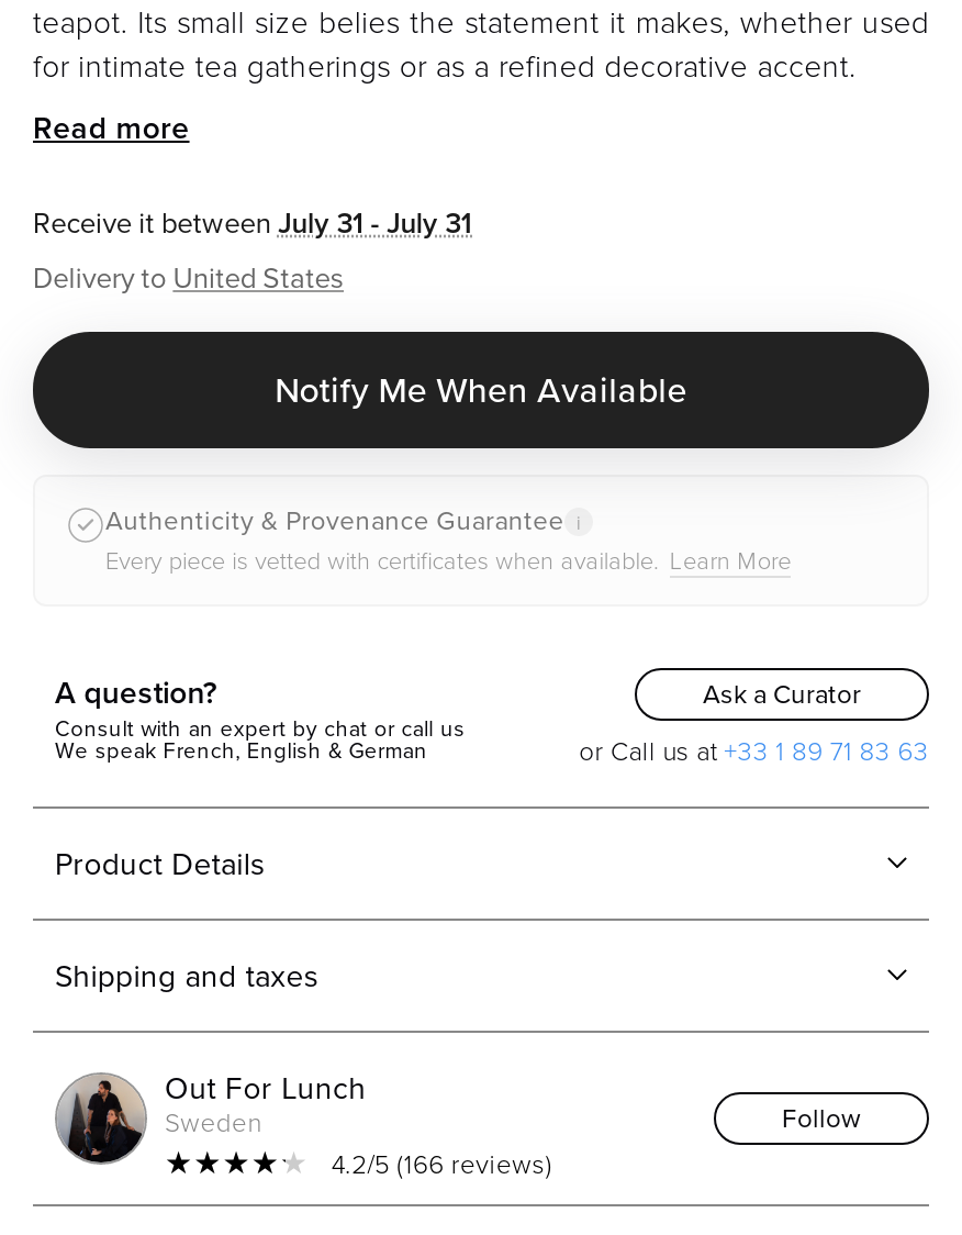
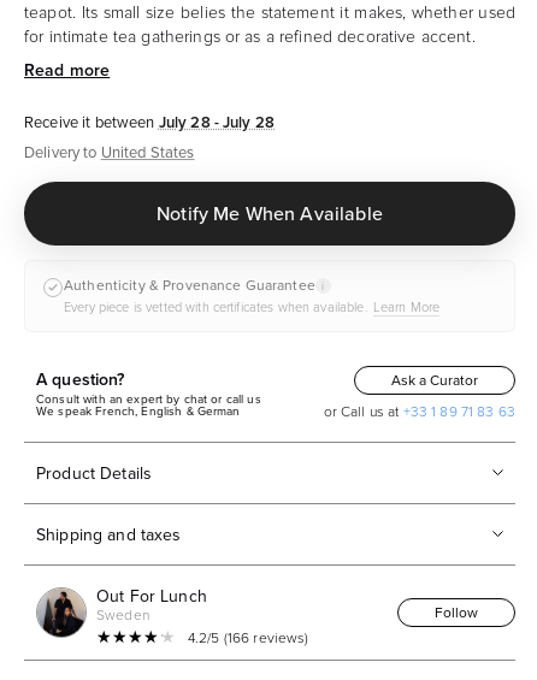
- Receive it between July 31 - July 31
+ Receive it between July 28 - July 28
